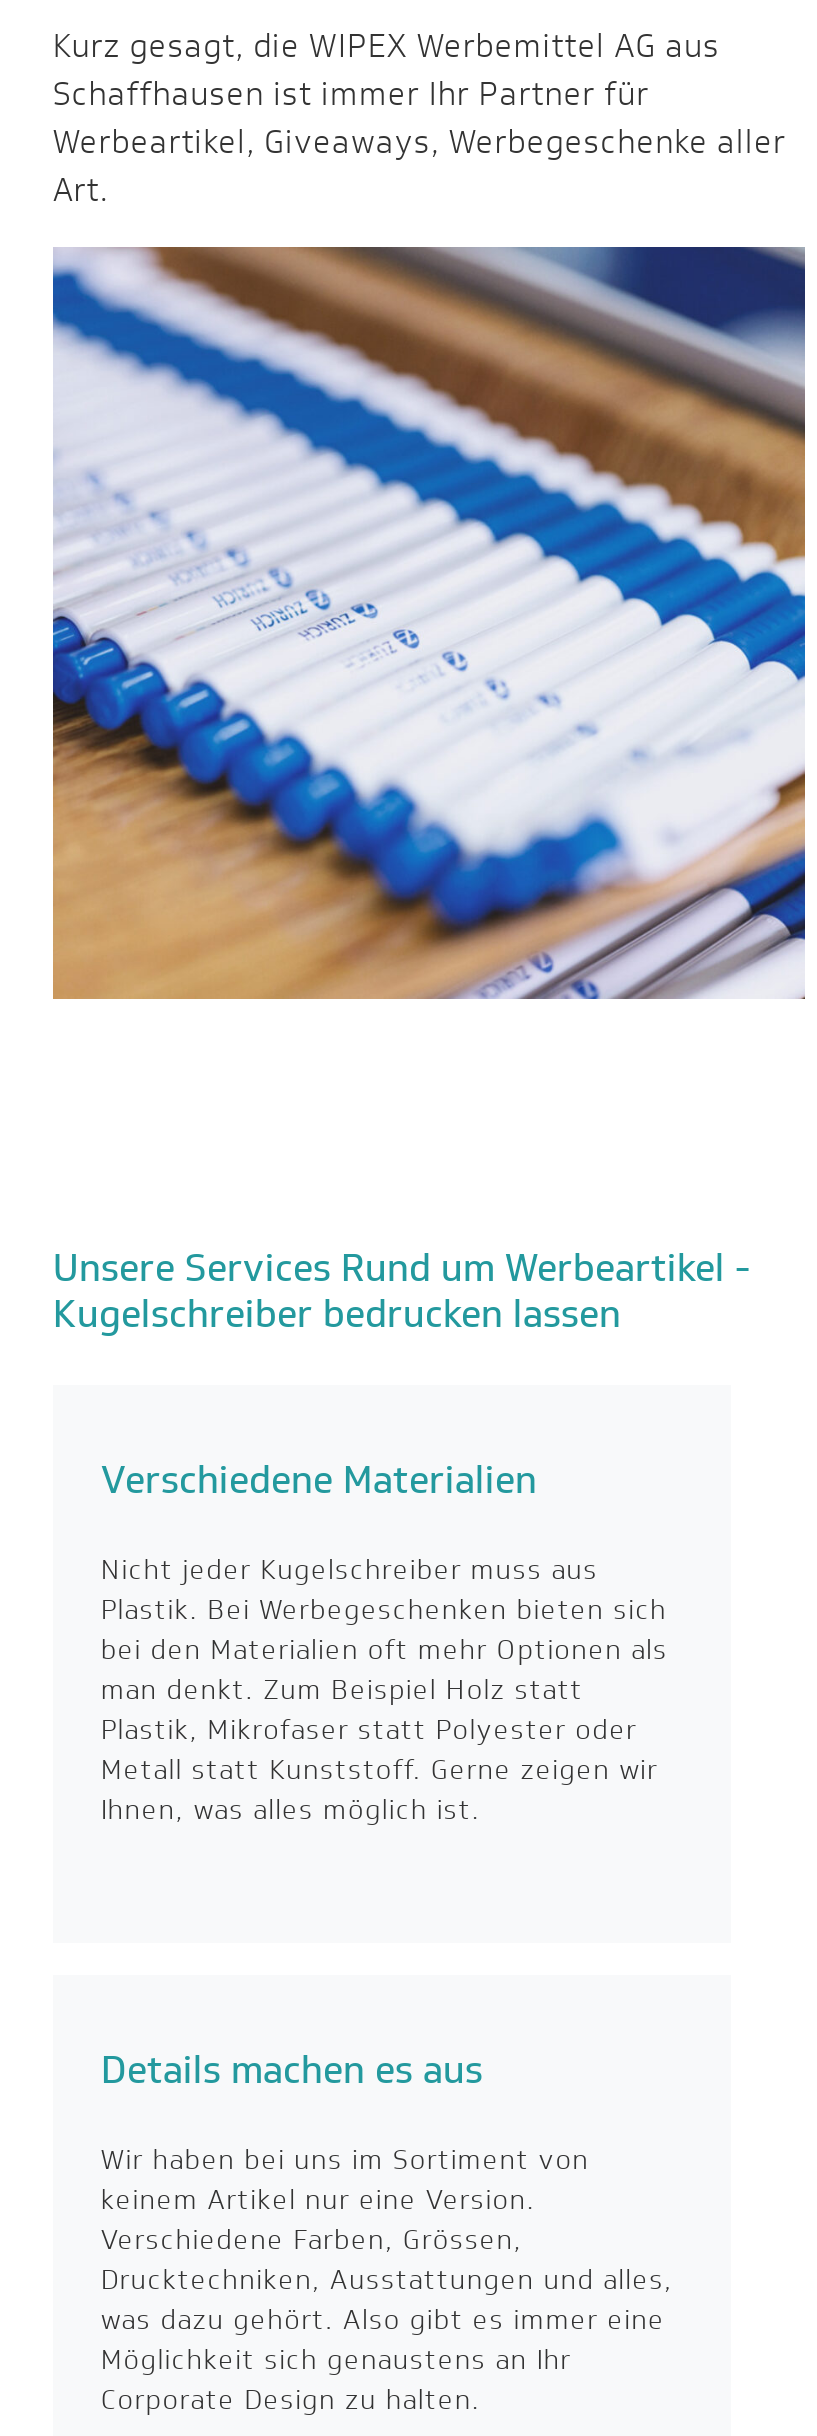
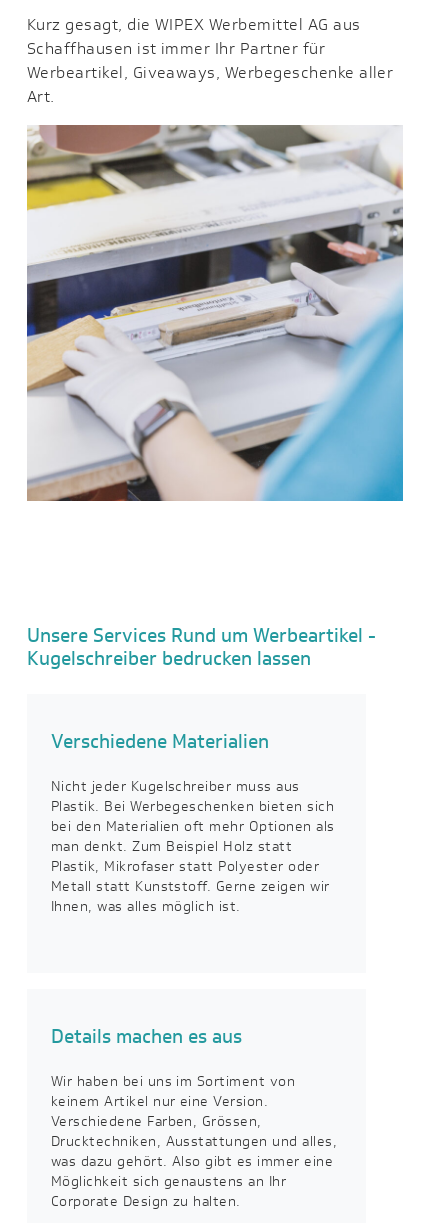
- [image]
+ [image]
